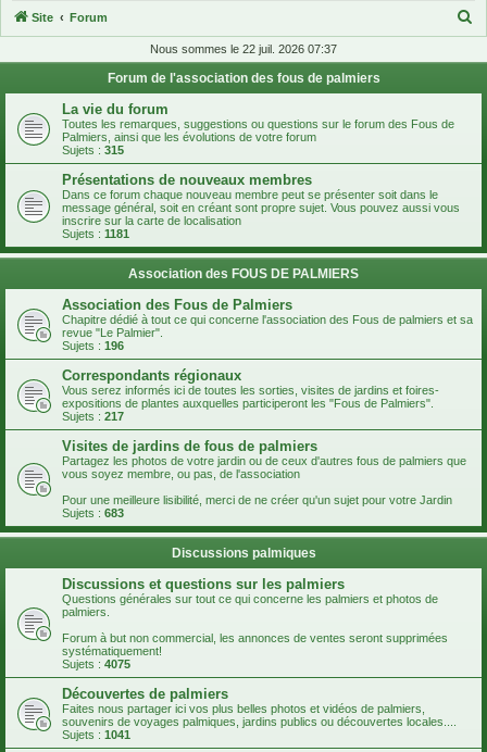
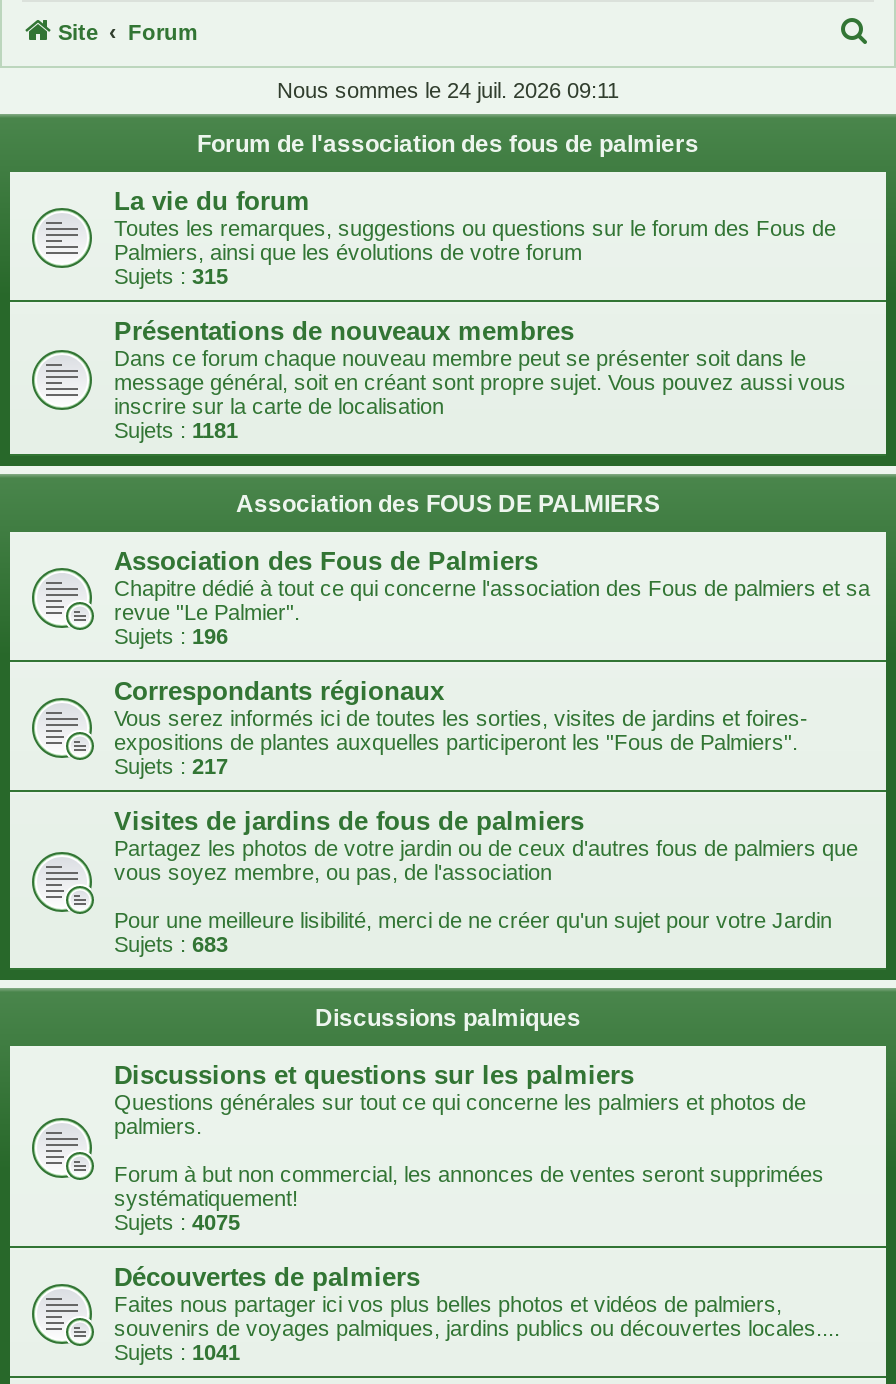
- Nous sommes le 22 juil. 2026 07:37
+ Nous sommes le 24 juil. 2026 09:11
